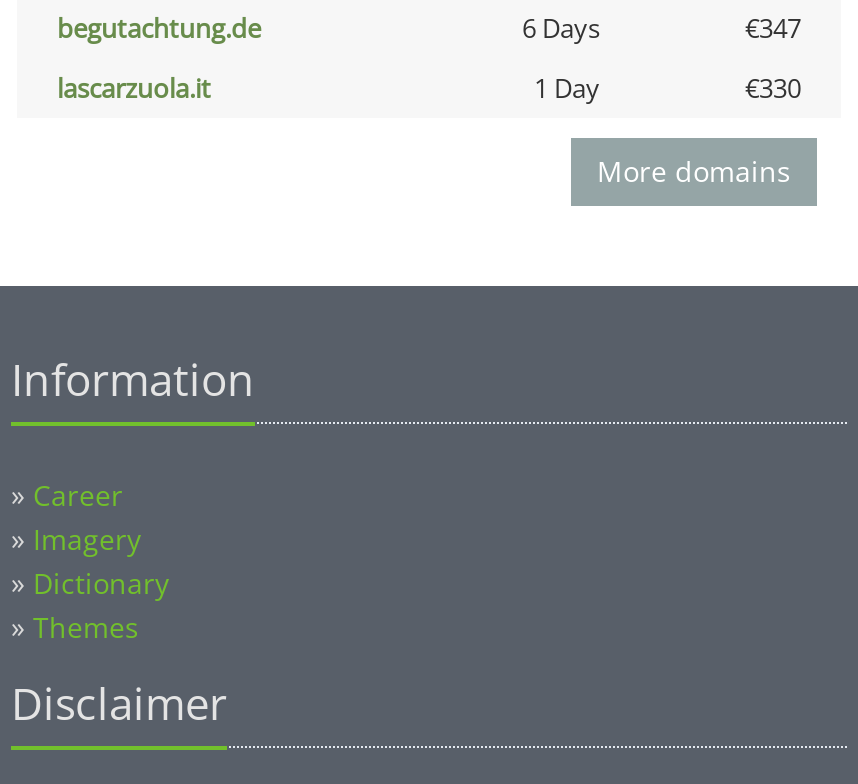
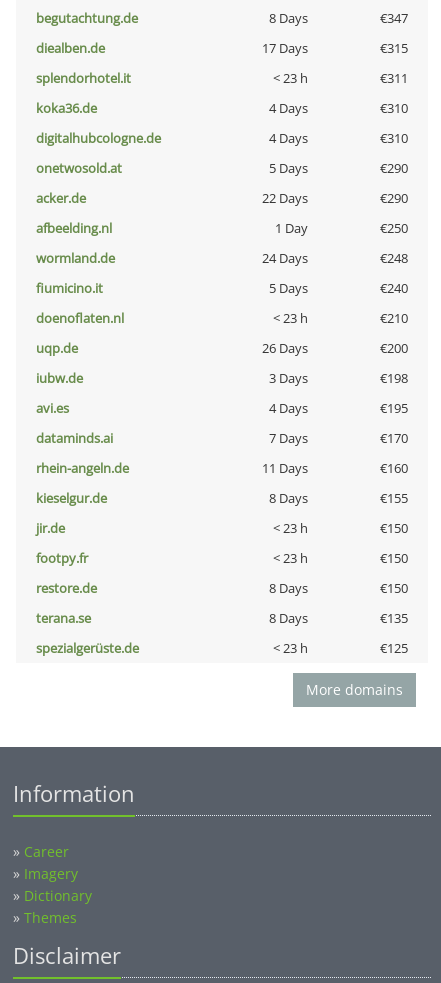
- 6 Days
+ 8 Days

- lascarzuola.it
+ diealben.de
+ 17 Days
+ €315
+ splendorhotel.it
+ < 23 h
+ €311
+ koka36.de
+ 4 Days
+ €310
+ digitalhubcologne.de
+ 4 Days
+ €310
+ onetwosold.at
+ 5 Days
+ €290
+ acker.de
+ 22 Days
+ €290
+ afbeelding.nl

- €330
+ €250
+ wormland.de
+ 24 Days
+ €248
+ fiumicino.it
+ 5 Days
+ €240
+ doenoflaten.nl
+ < 23 h
+ €210
+ uqp.de
+ 26 Days
+ €200
+ iubw.de
+ 3 Days
+ €198
+ avi.es
+ 4 Days
+ €195
+ dataminds.ai
+ 7 Days
+ €170
+ rhein-angeln.de
+ 11 Days
+ €160
+ kieselgur.de
+ 8 Days
+ €155
+ jir.de
+ < 23 h
+ €150
+ footpy.fr
+ < 23 h
+ €150
+ restore.de
+ 8 Days
+ €150
+ terana.se
+ 8 Days
+ €135
+ spezialgerüste.de
+ < 23 h
+ €125
